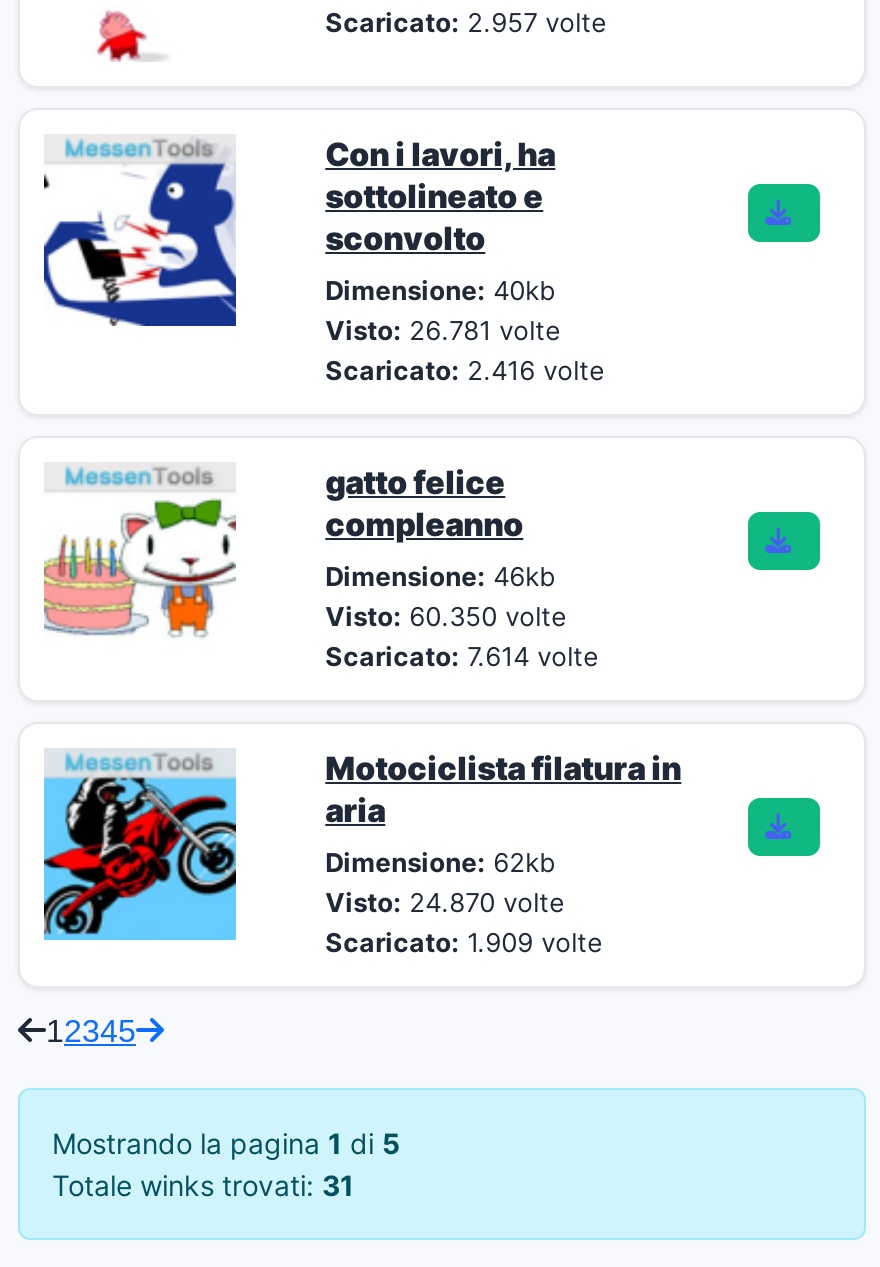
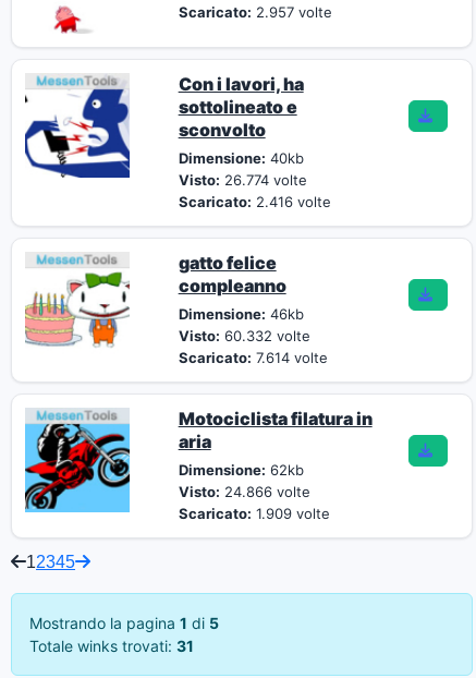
- Visto: 26.781 volte
+ Visto: 26.774 volte

- Visto: 60.350 volte
+ Visto: 60.332 volte

- Visto: 24.870 volte
+ Visto: 24.866 volte
